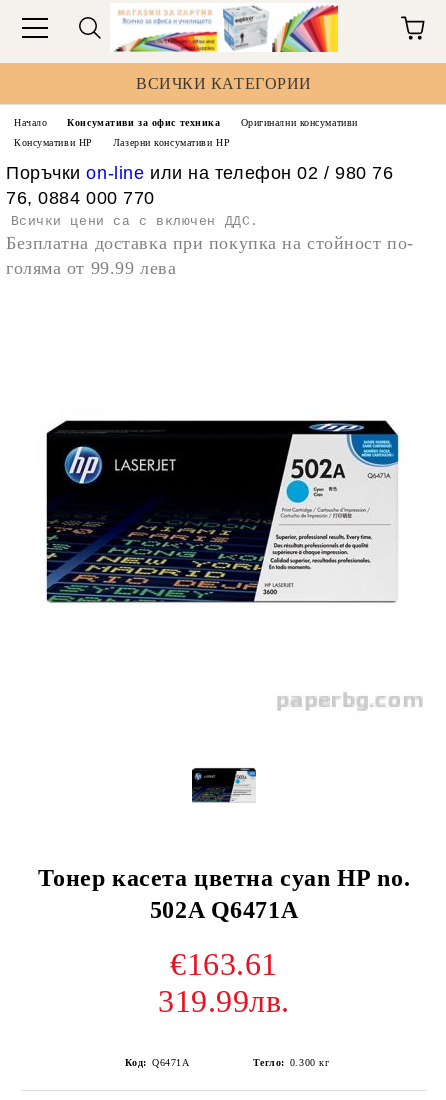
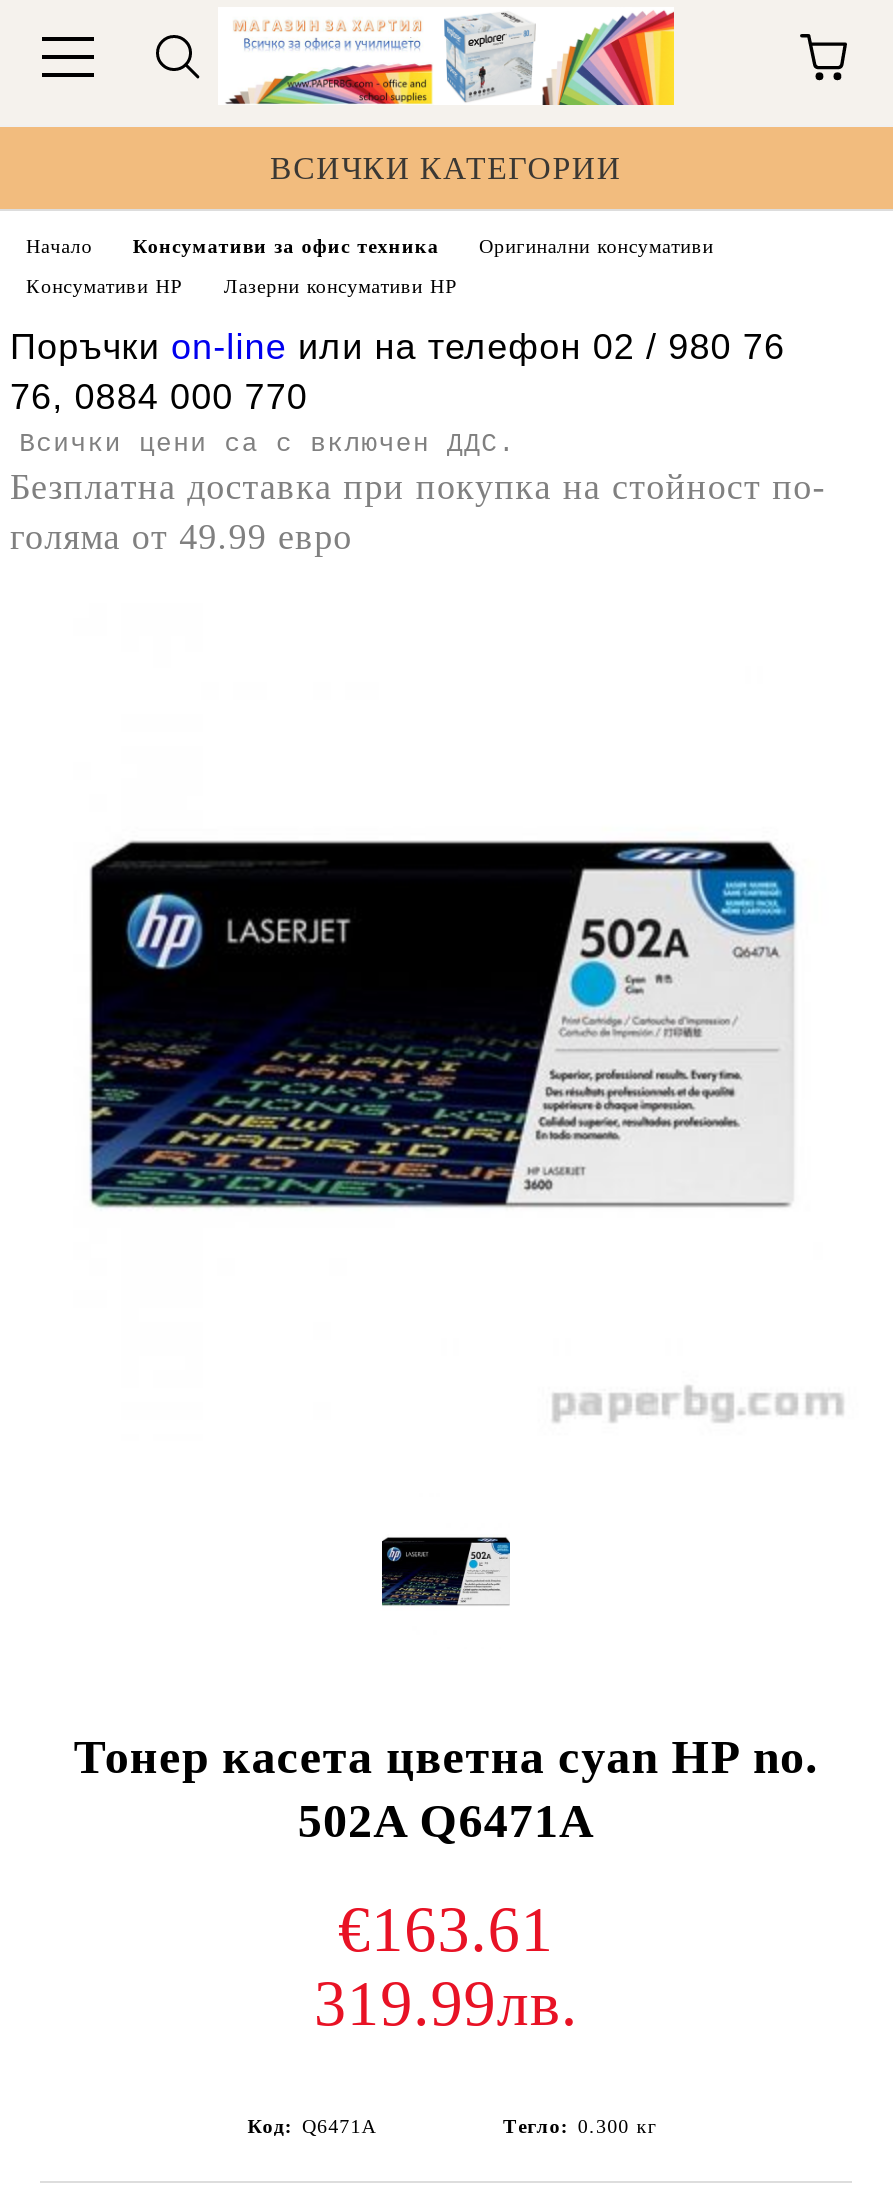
- голяма от 99.99 лева
+ голяма от 49.99 евро
